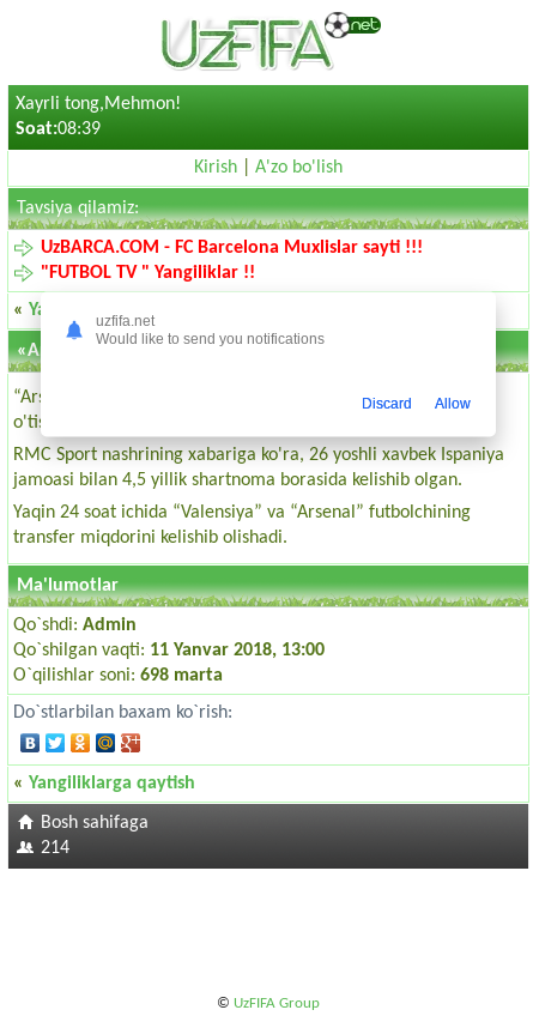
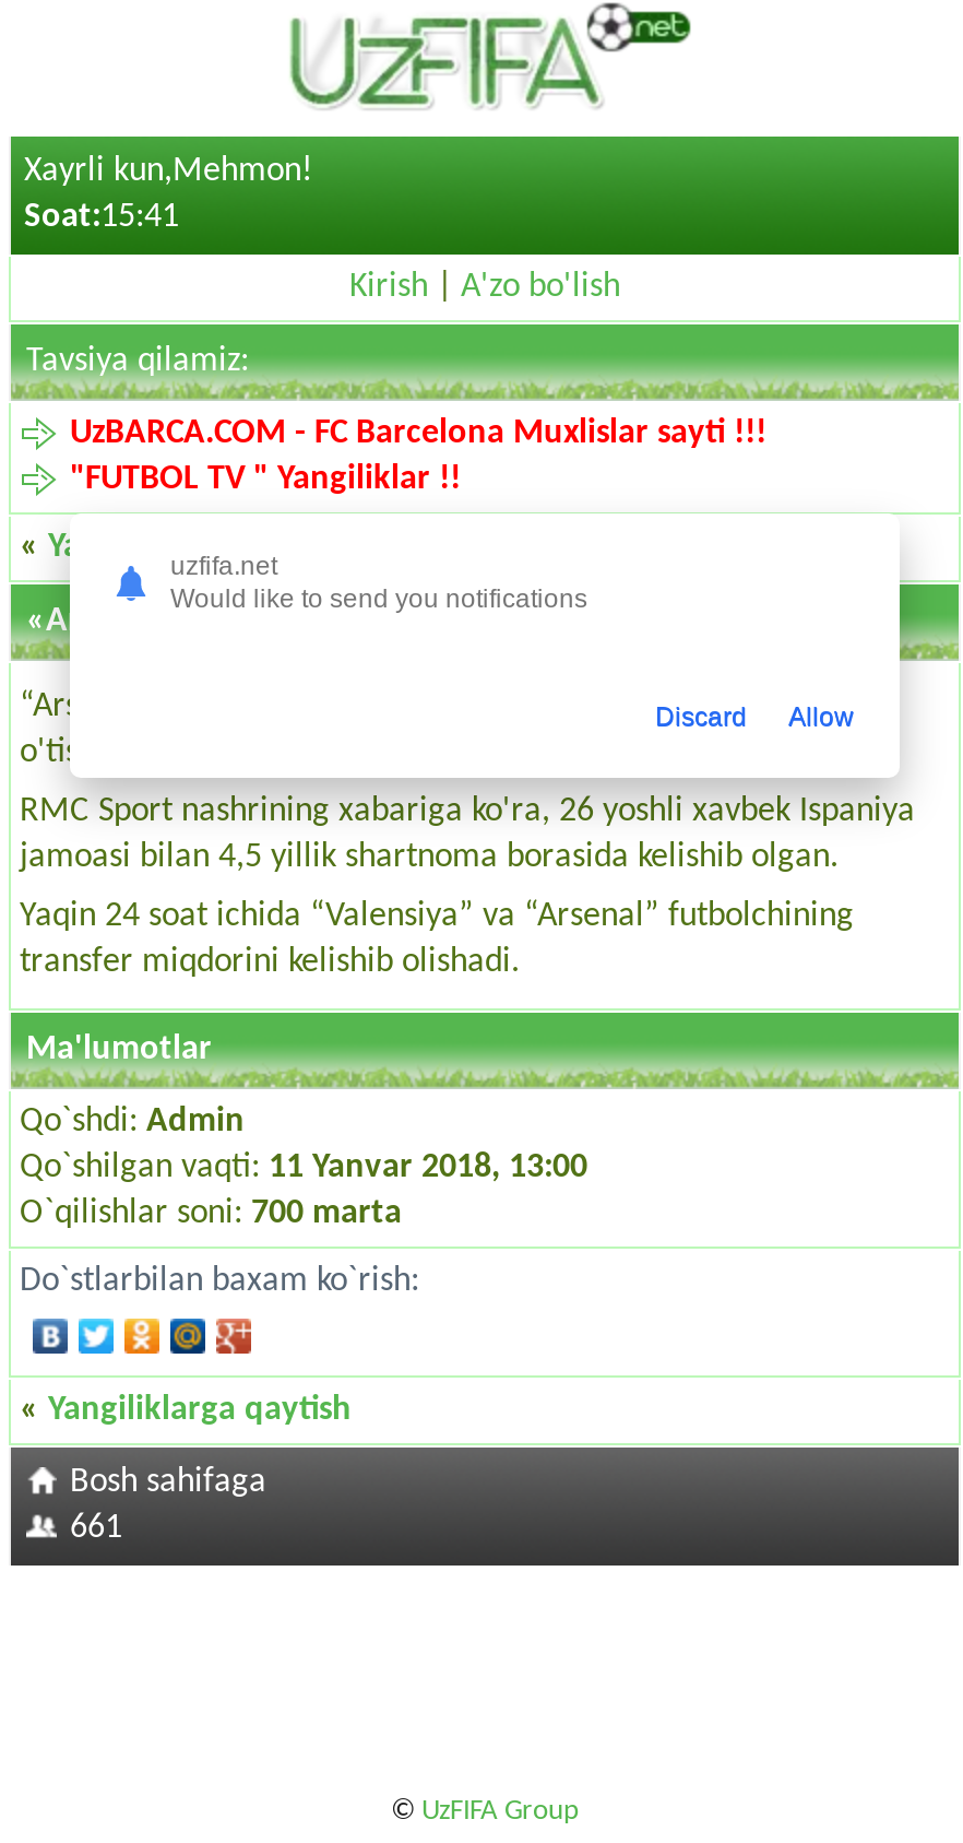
- Xayrli tong,Mehmon!
+ Xayrli kun,Mehmon!

- Soat:08:39
+ Soat:15:41

- O`qilishlar soni: 698 marta
+ O`qilishlar soni: 700 marta

- 214
+ 661
